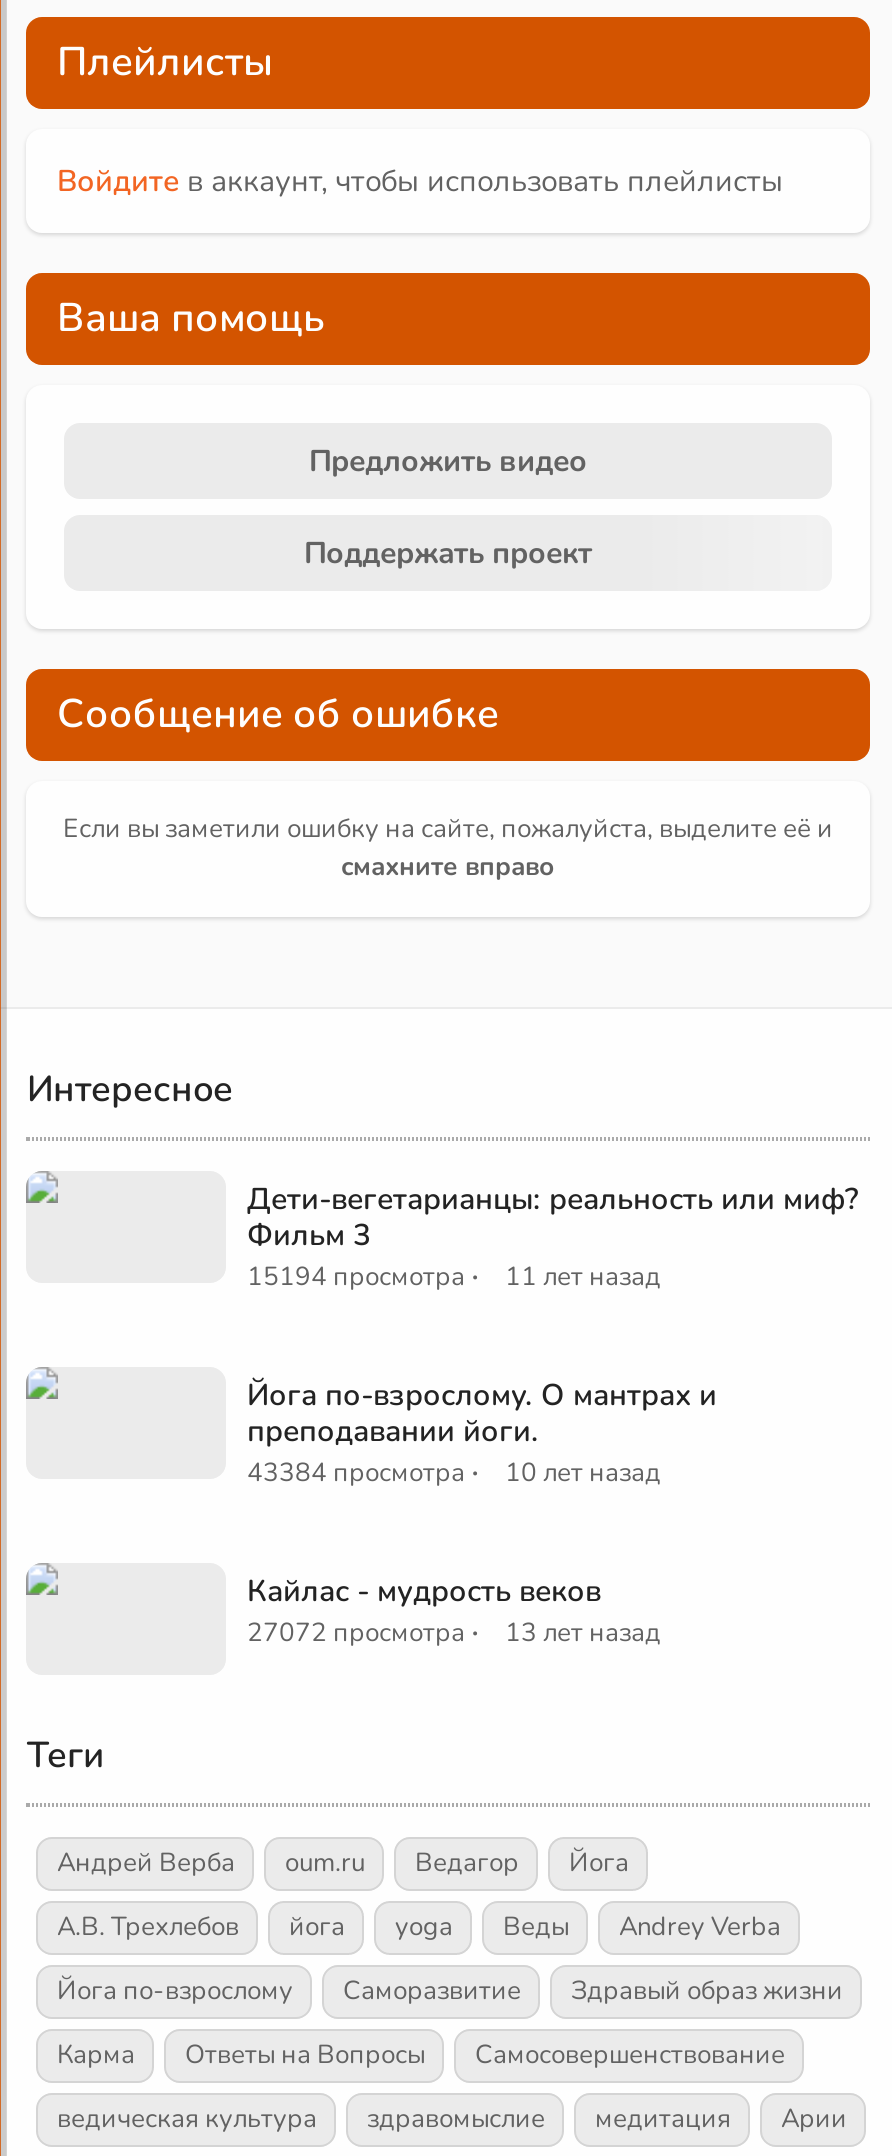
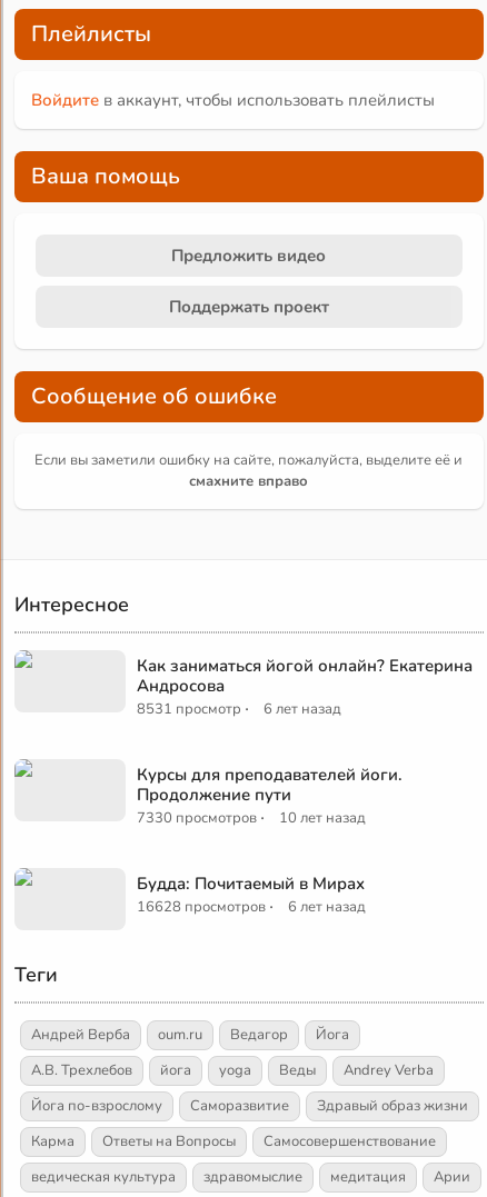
- Дети-вегетарианцы: реальность или миф?
- Фильм 3
- 15194 просмотра ·
- 11 лет назад
+ Как заниматься йогой онлайн? Екатерина
+ Андросова
+ 8531 просмотр ·
+ 6 лет назад

- Йога по-взрослому. О мантрах и
- преподавании йоги.
- 43384 просмотра ·
+ Курсы для преподавателей йоги.
+ Продолжение пути
+ 7330 просмотров ·

- Кайлас - мудрость веков
- 27072 просмотра ·
- 13 лет назад
+ Будда: Почитаемый в Мирах
+ 16628 просмотров ·
+ 6 лет назад
